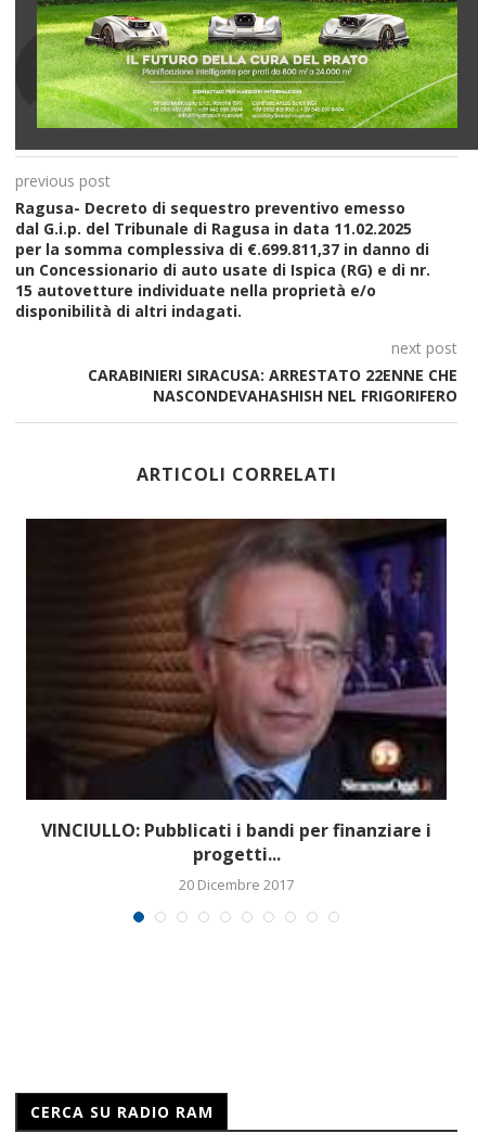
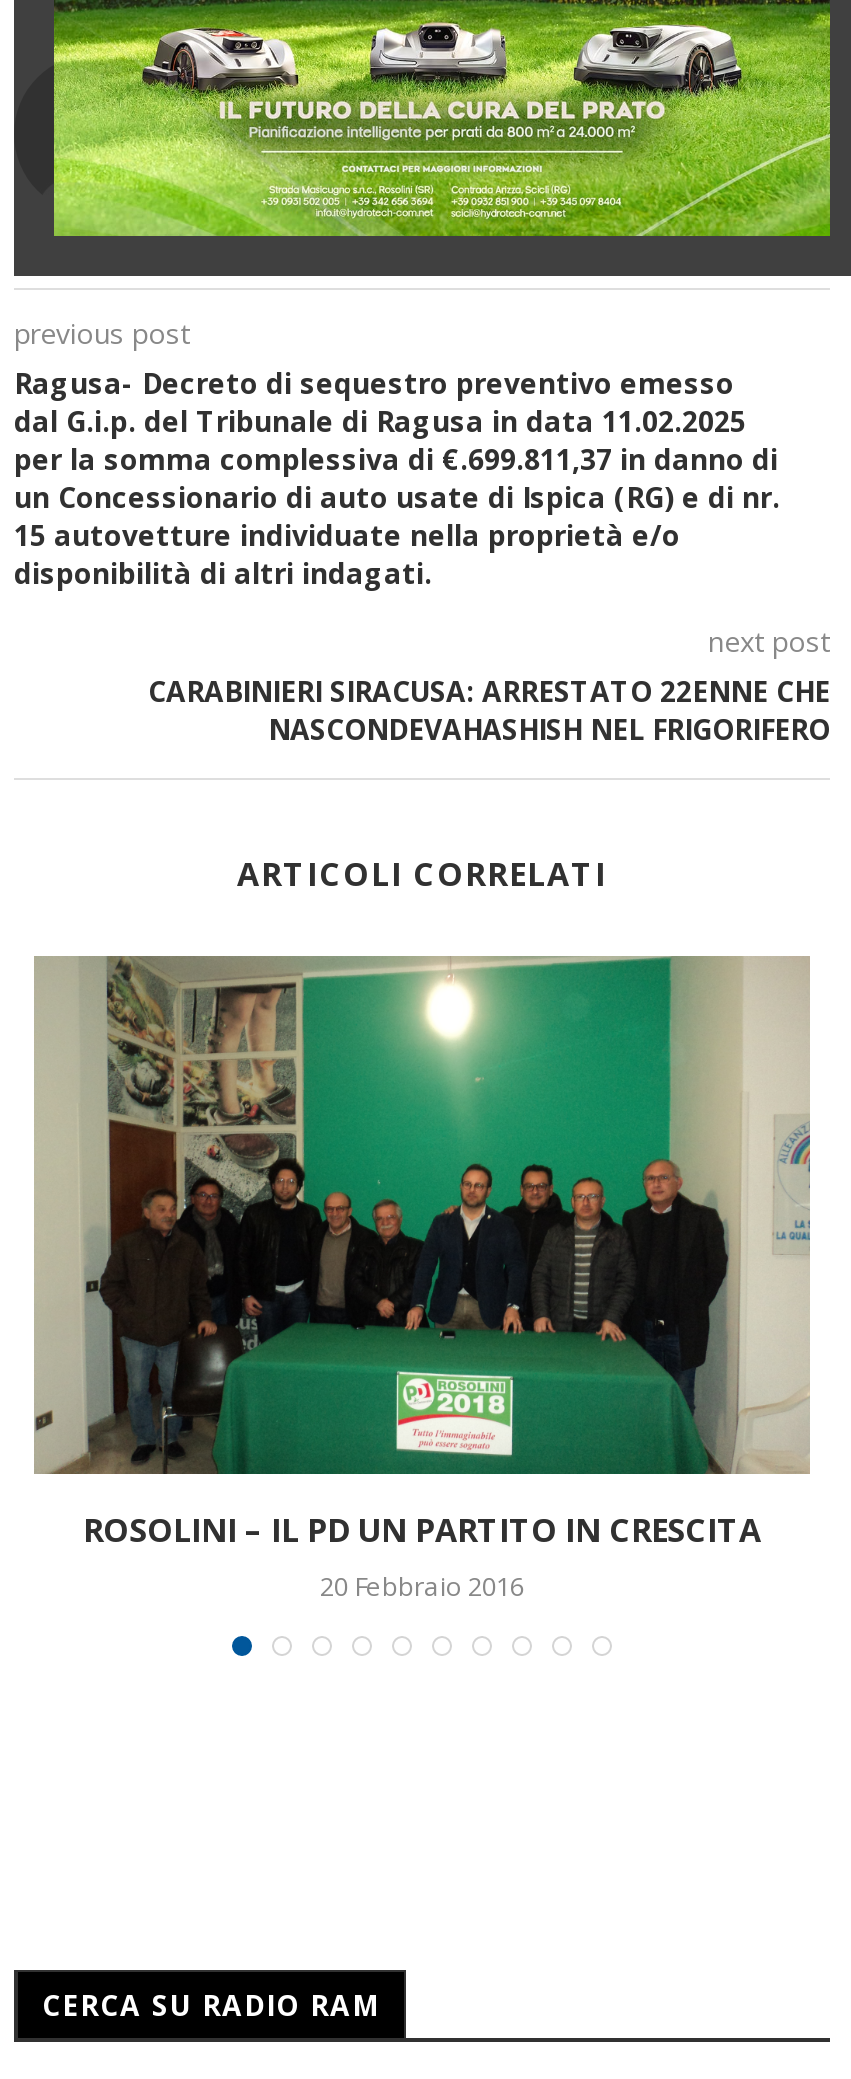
- [image]
- VINCIULLO: Pubblicati i bandi per finanziare i
- progetti...
- 20 Dicembre 2017
+ [image]
+ ROSOLINI – IL PD UN PARTITO IN CRESCITA
+ 20 Febbraio 2016
